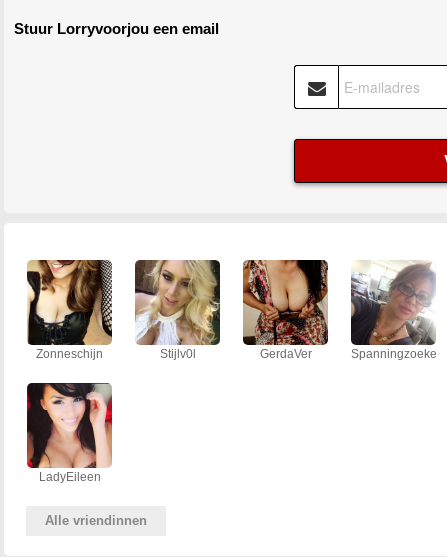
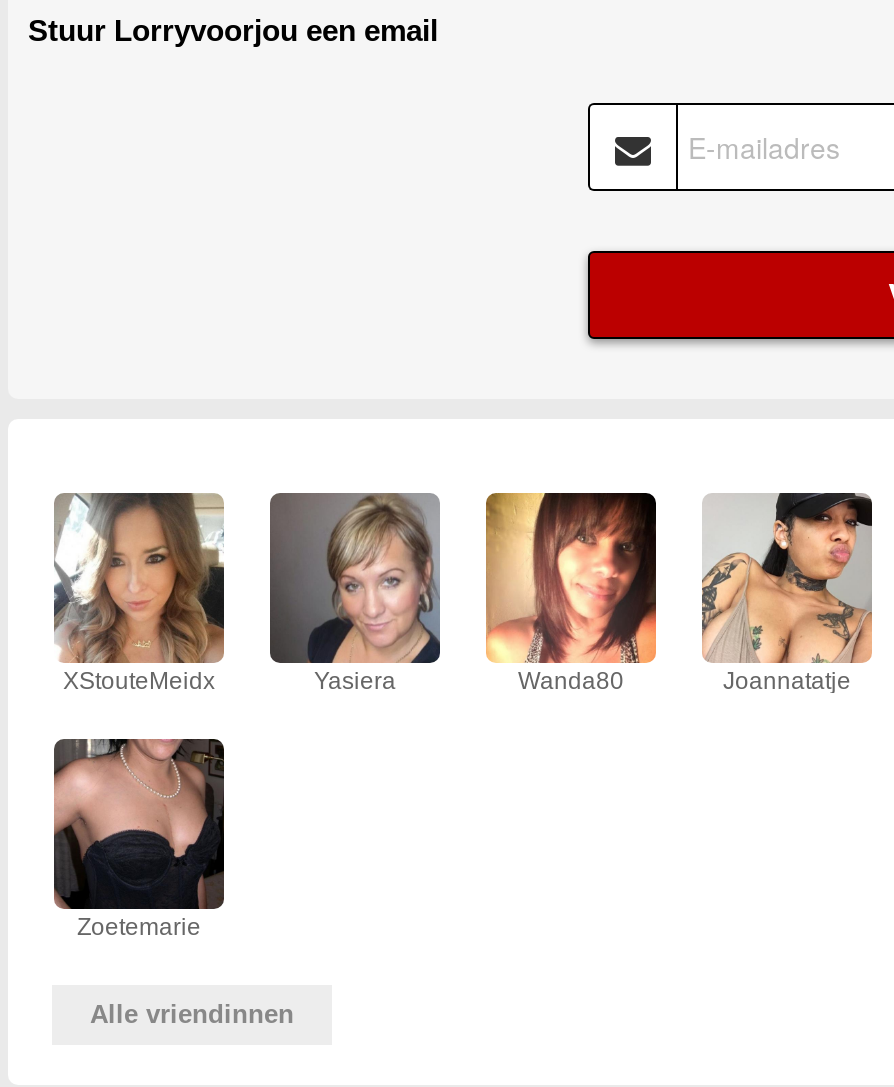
- [image]
- Zonneschijn
- Stijlv0l
- GerdaVer
- Spanningzoeker
+ [image]
+ XStouteMeidx
+ Yasiera
+ Wanda80
+ Joannatatje

- [image]
+ [image]

- [image]
+ [image]

- [image]
+ [image]

- [image]
- LadyEileen
+ [image]
+ Zoetemarie
